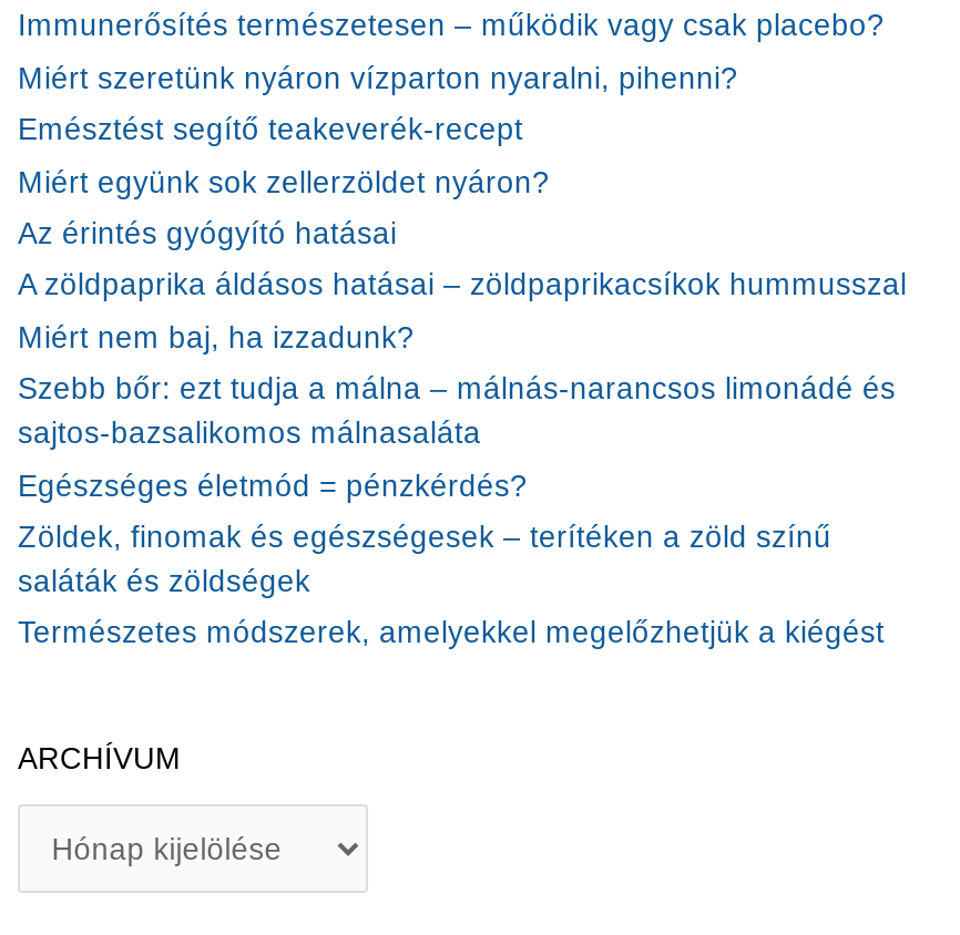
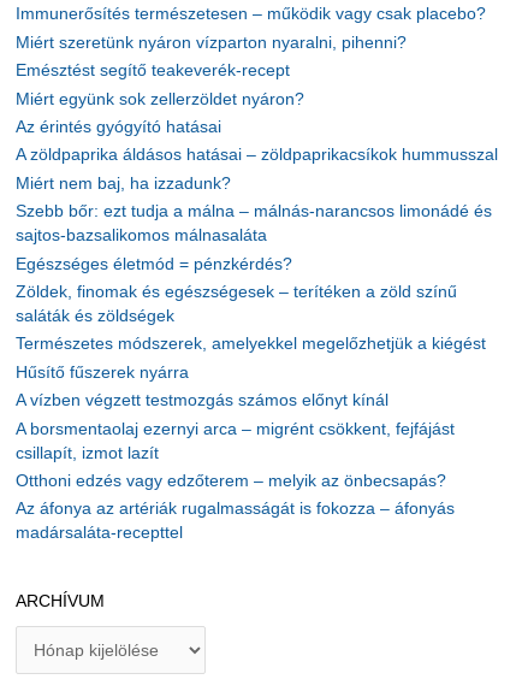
+ Hűsítő fűszerek nyárra
+ A vízben végzett testmozgás számos előnyt kínál
+ A borsmentaolaj ezernyi arca – migrént csökkent, fejfájást
+ csillapít, izmot lazít
+ Otthoni edzés vagy edzőterem – melyik az önbecsapás?
+ Az áfonya az artériák rugalmasságát is fokozza – áfonyás
+ madársaláta-recepttel
